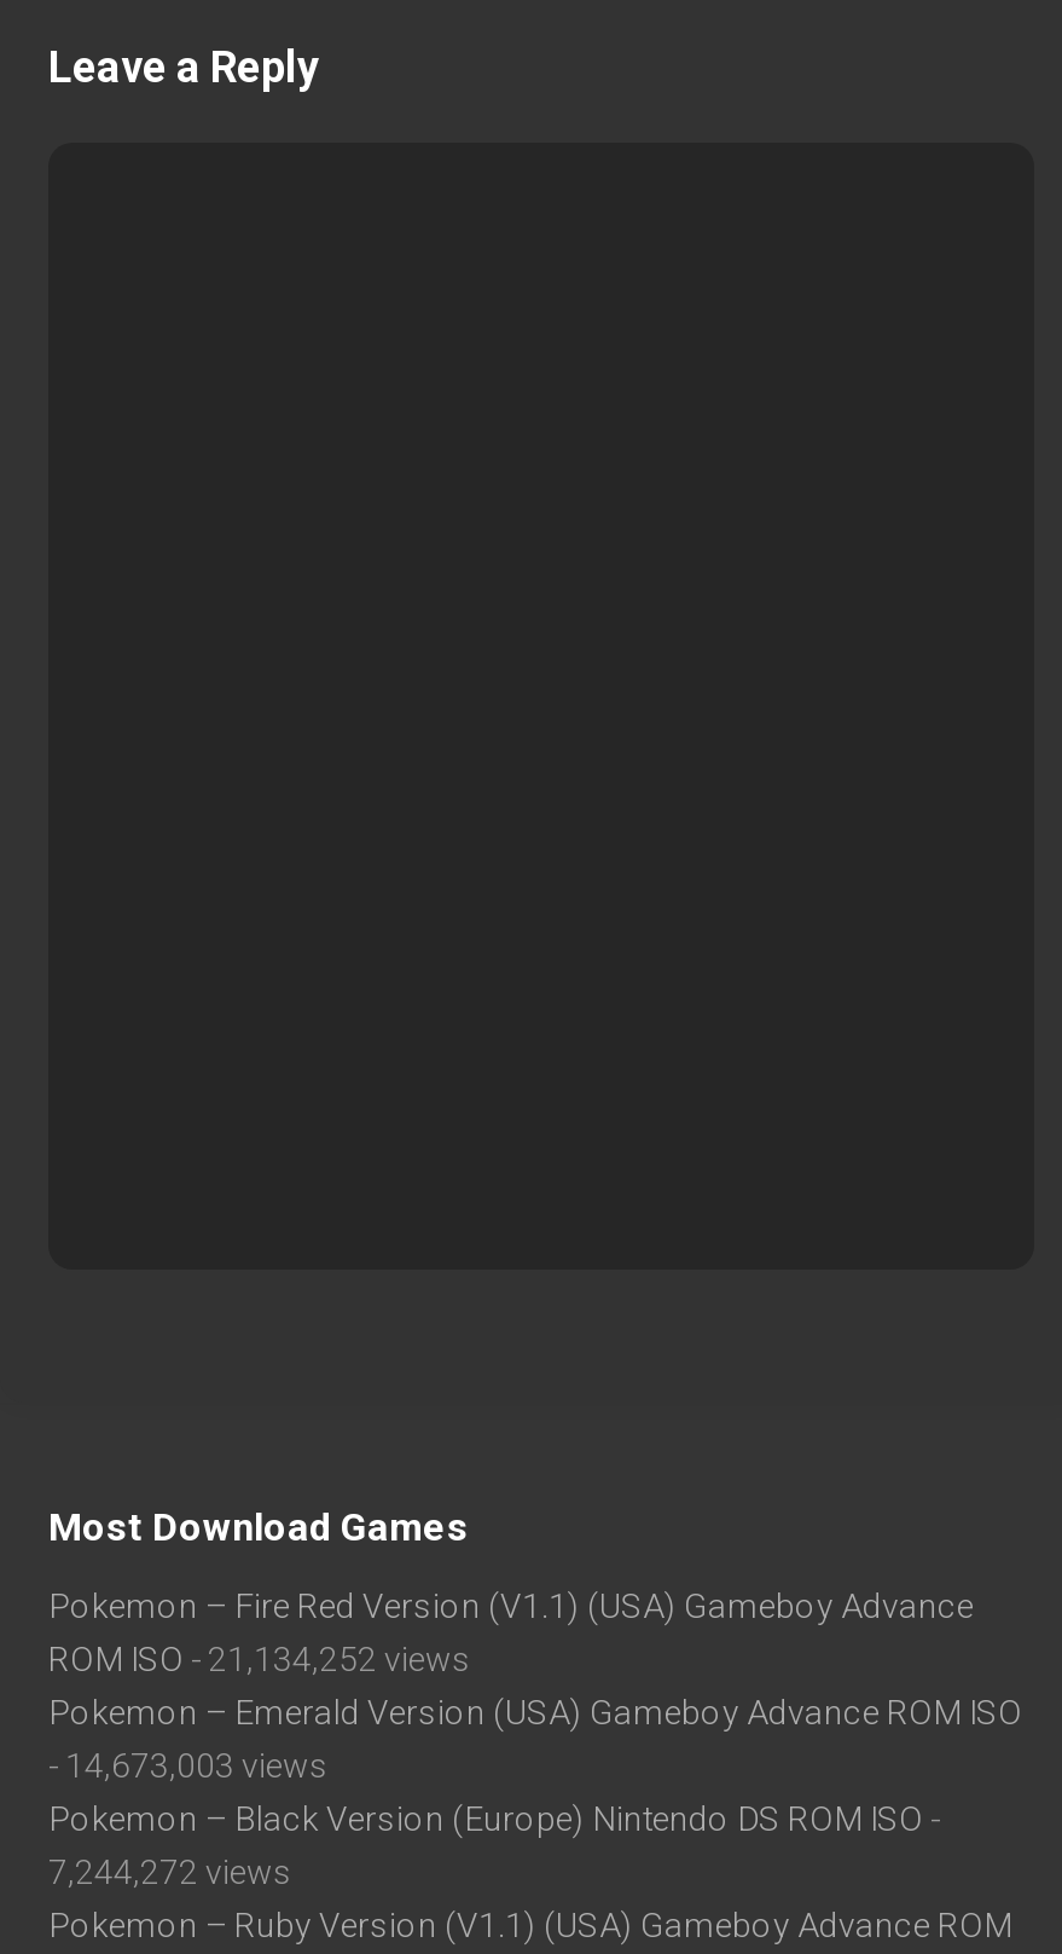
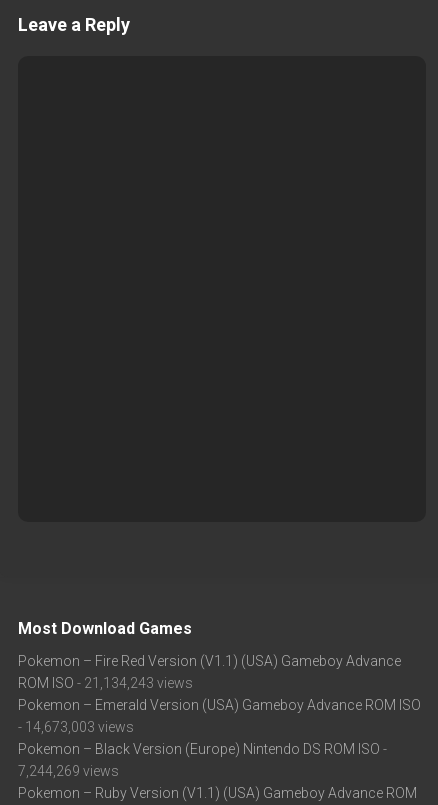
- ROM ISO - 21,134,252 views
+ ROM ISO - 21,134,243 views

- 7,244,272 views
+ 7,244,269 views
